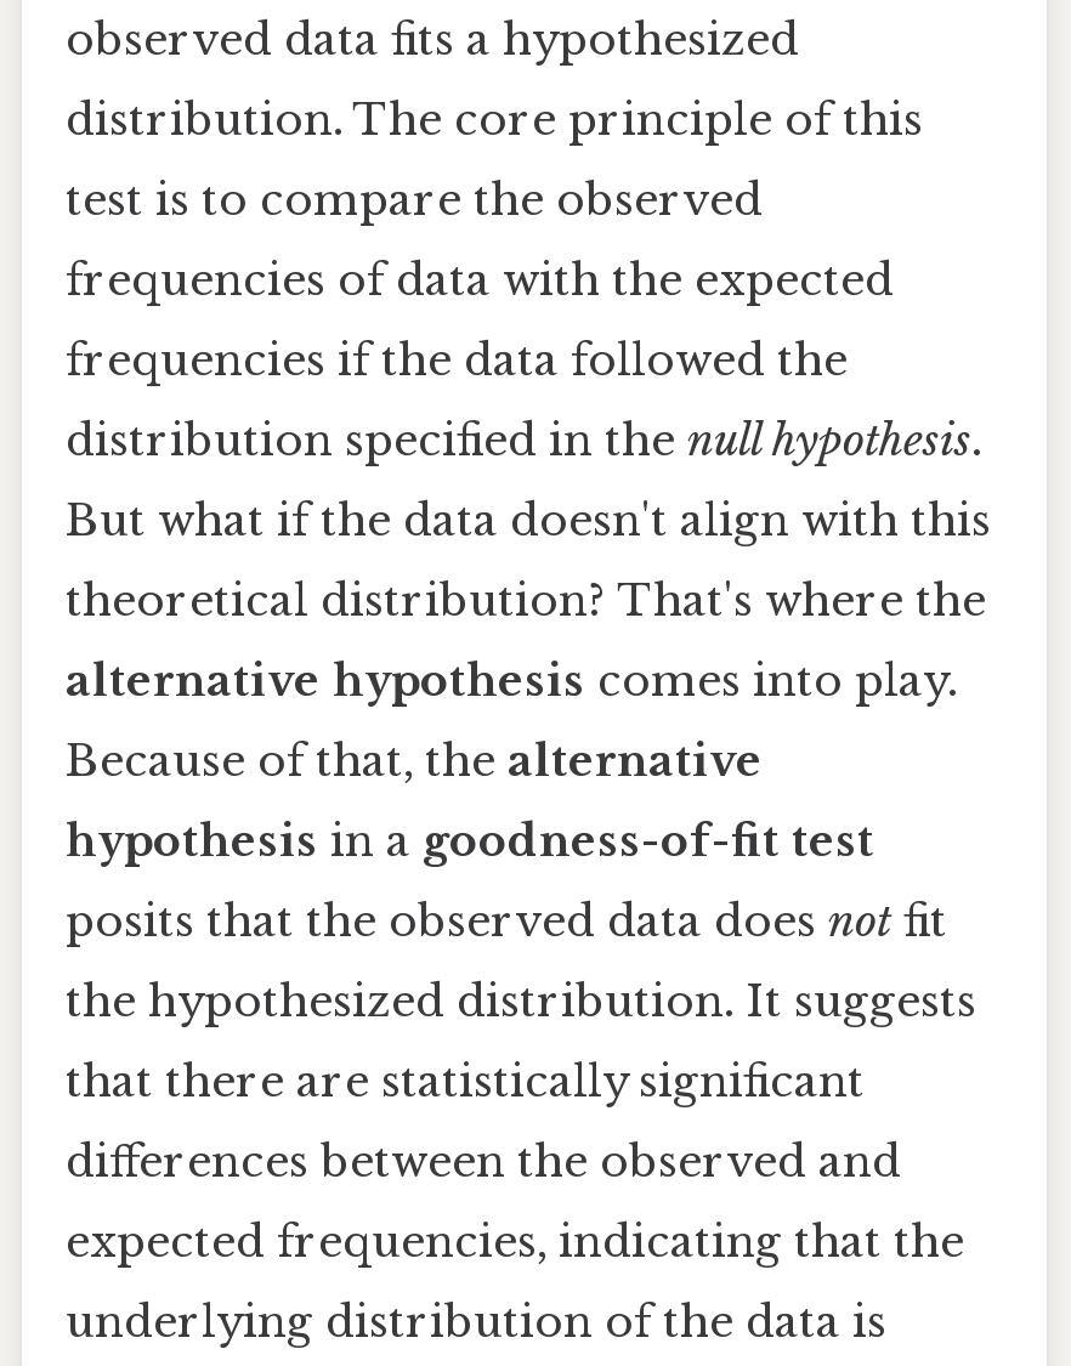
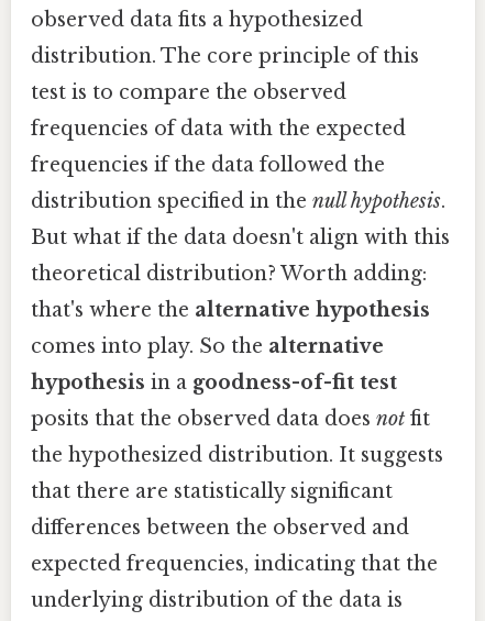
- theoretical distribution? That's where the
+ theoretical distribution? Worth adding:

- alternative hypothesis comes into play.
+ that's where the alternative hypothesis

- Because of that, the alternative
+ comes into play. So the alternative
